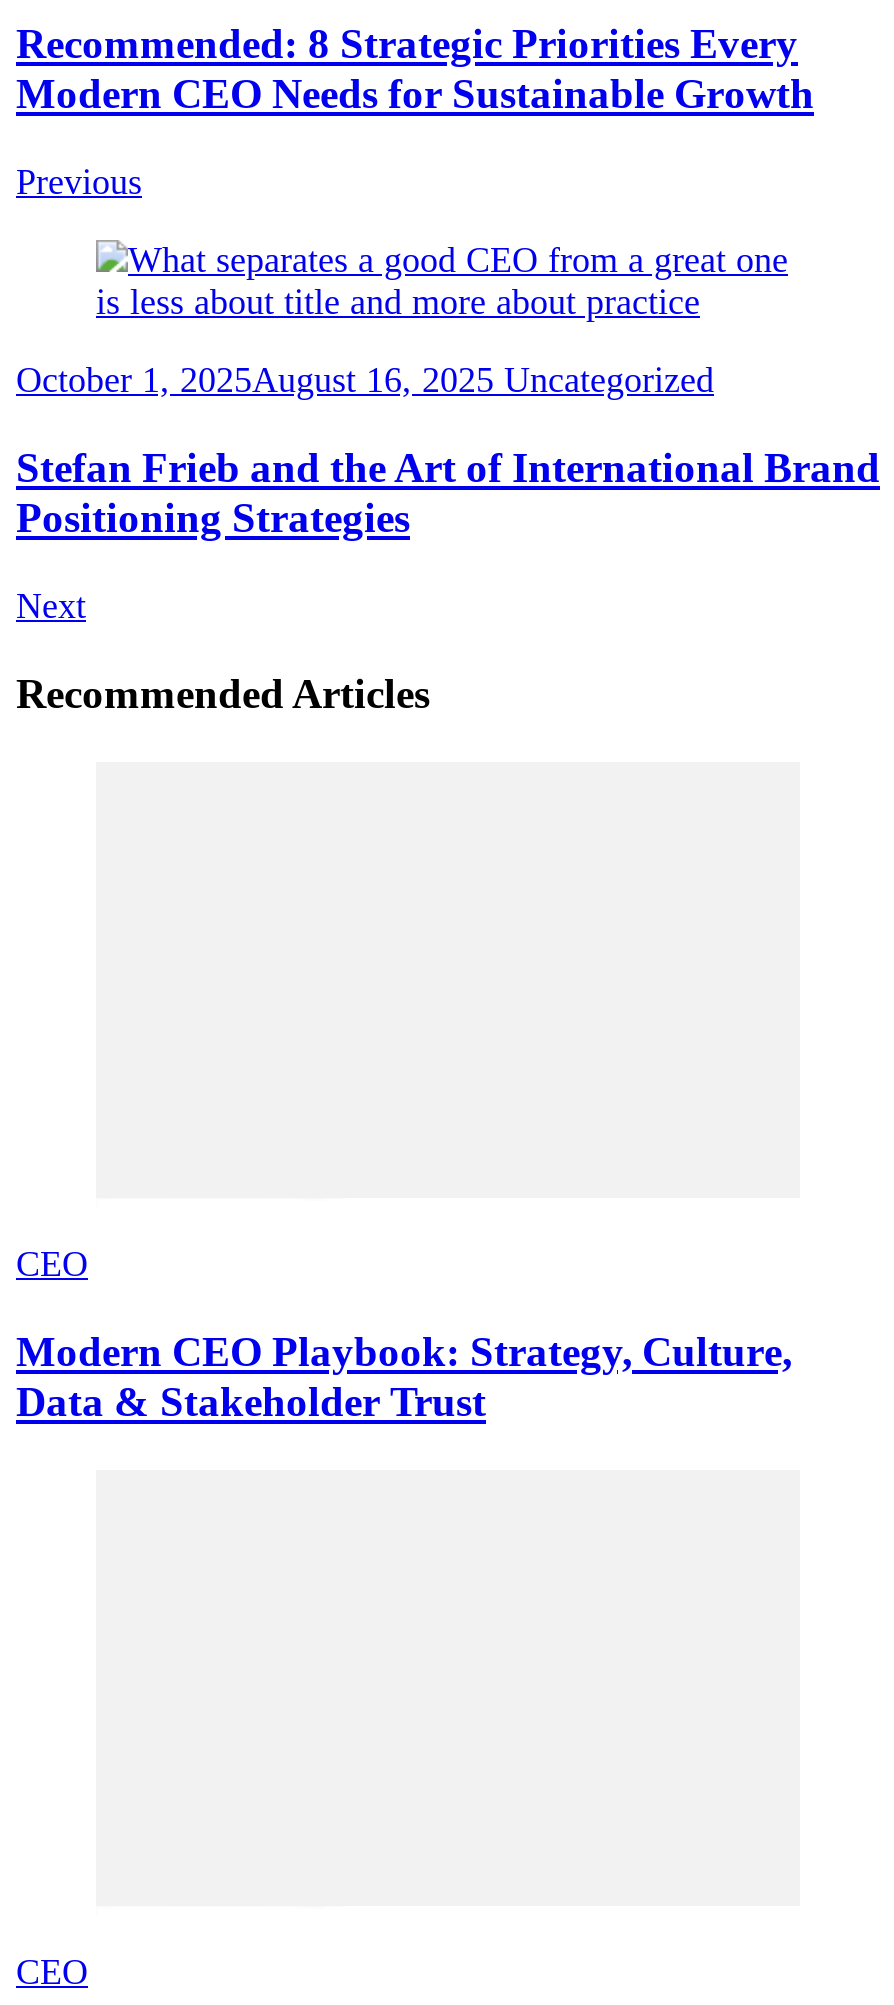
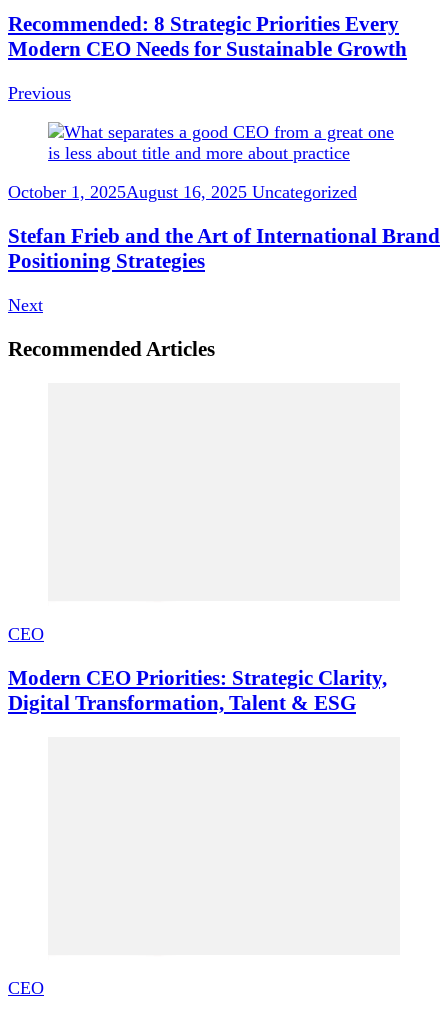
- Modern CEO Playbook: Strategy, Culture,
- Data & Stakeholder Trust
+ Modern CEO Priorities: Strategic Clarity,
+ Digital Transformation, Talent & ESG
